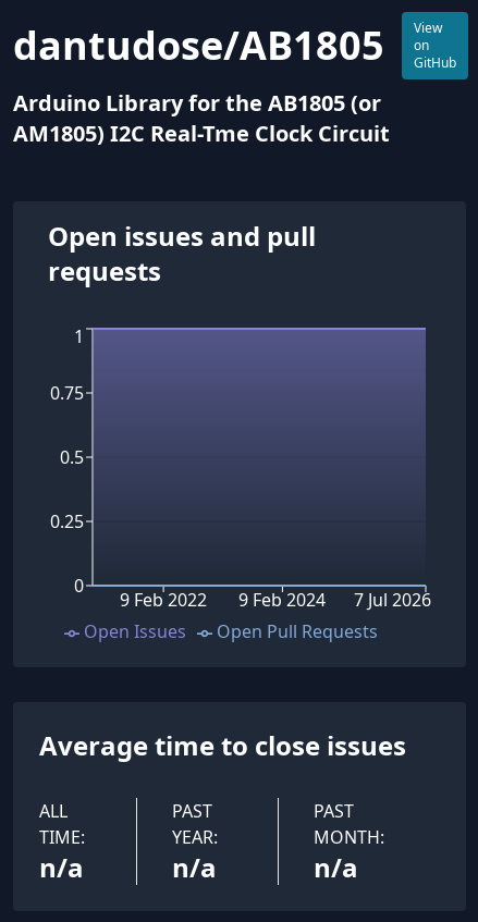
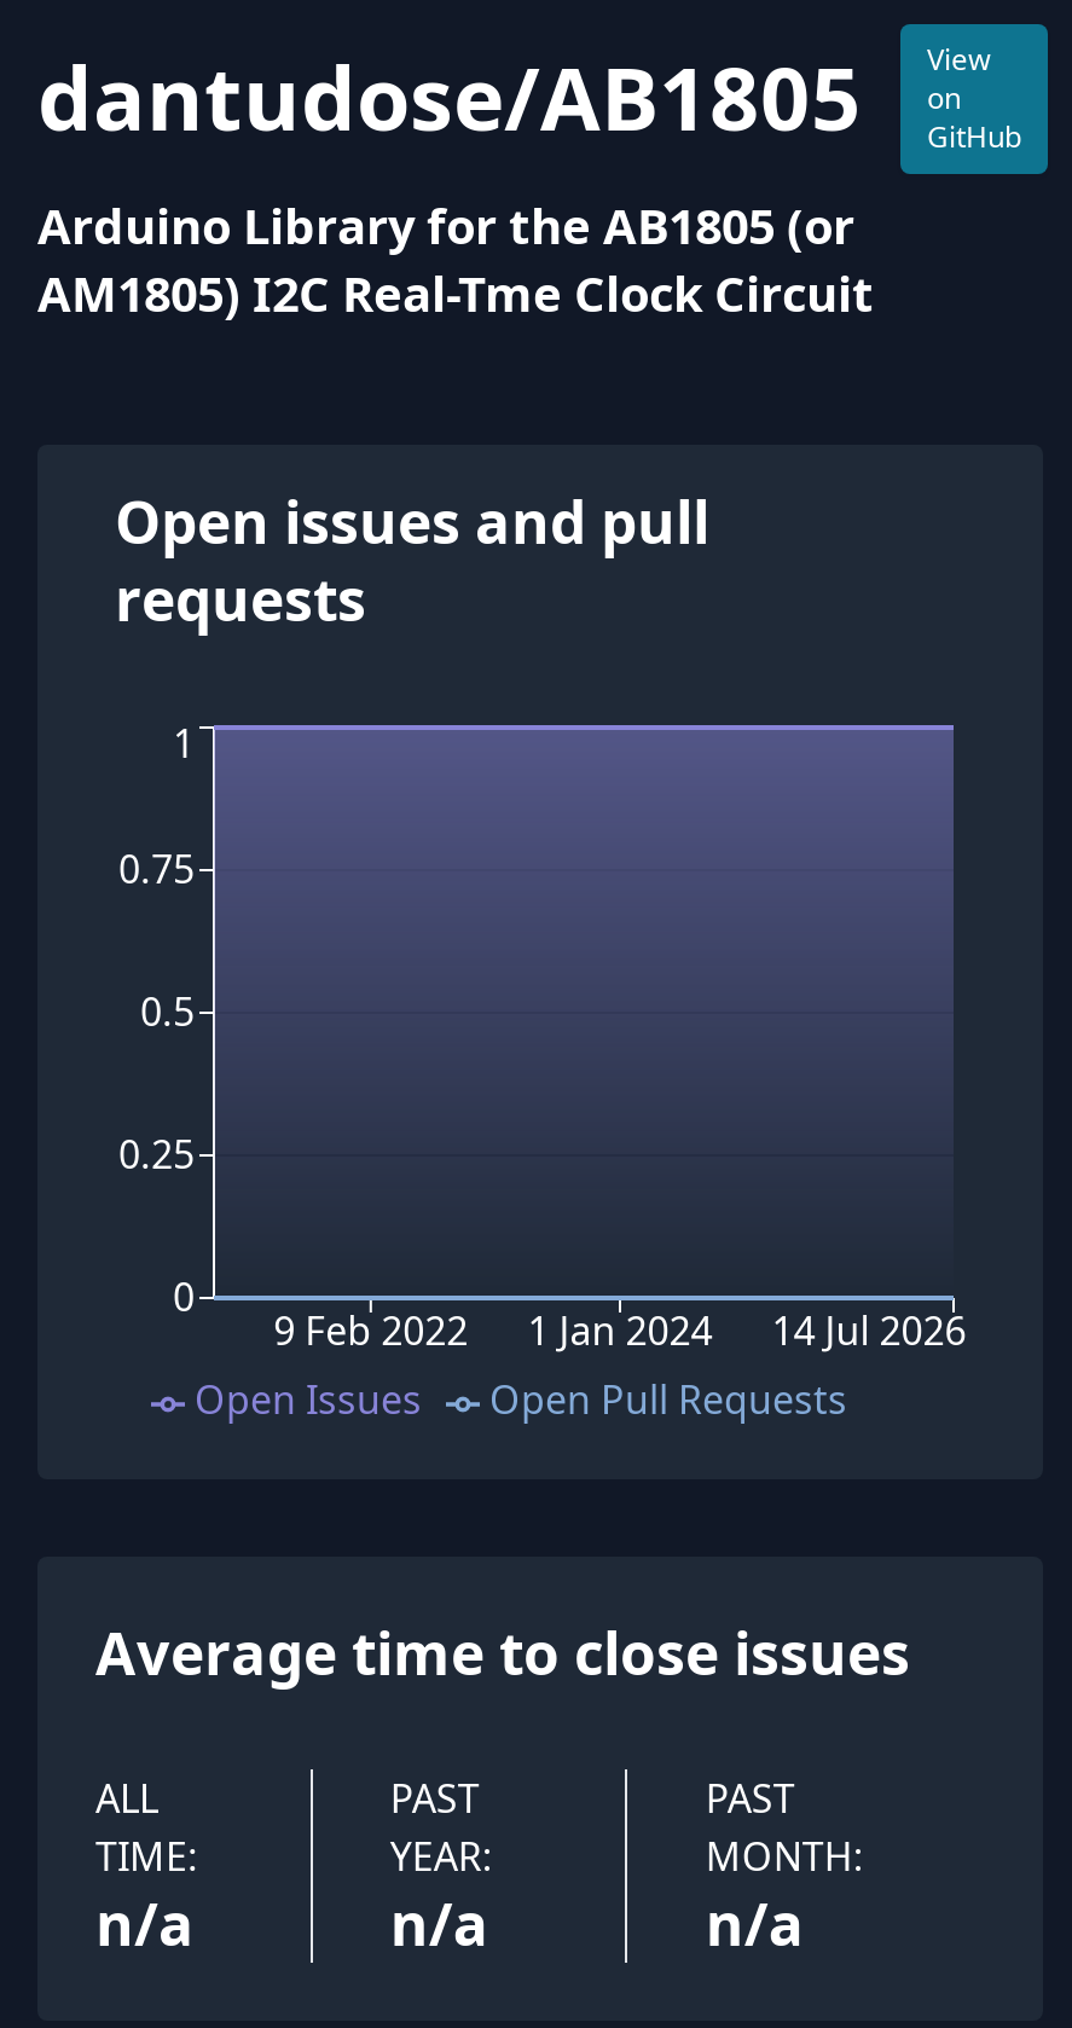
- 9 Feb 2024
- 7 Jul 2026
+ 1 Jan 2024
+ 14 Jul 2026
